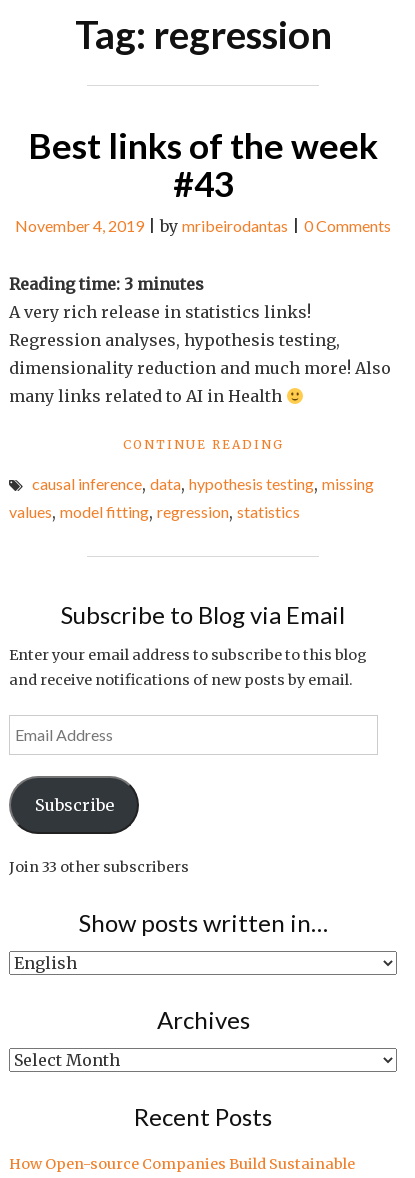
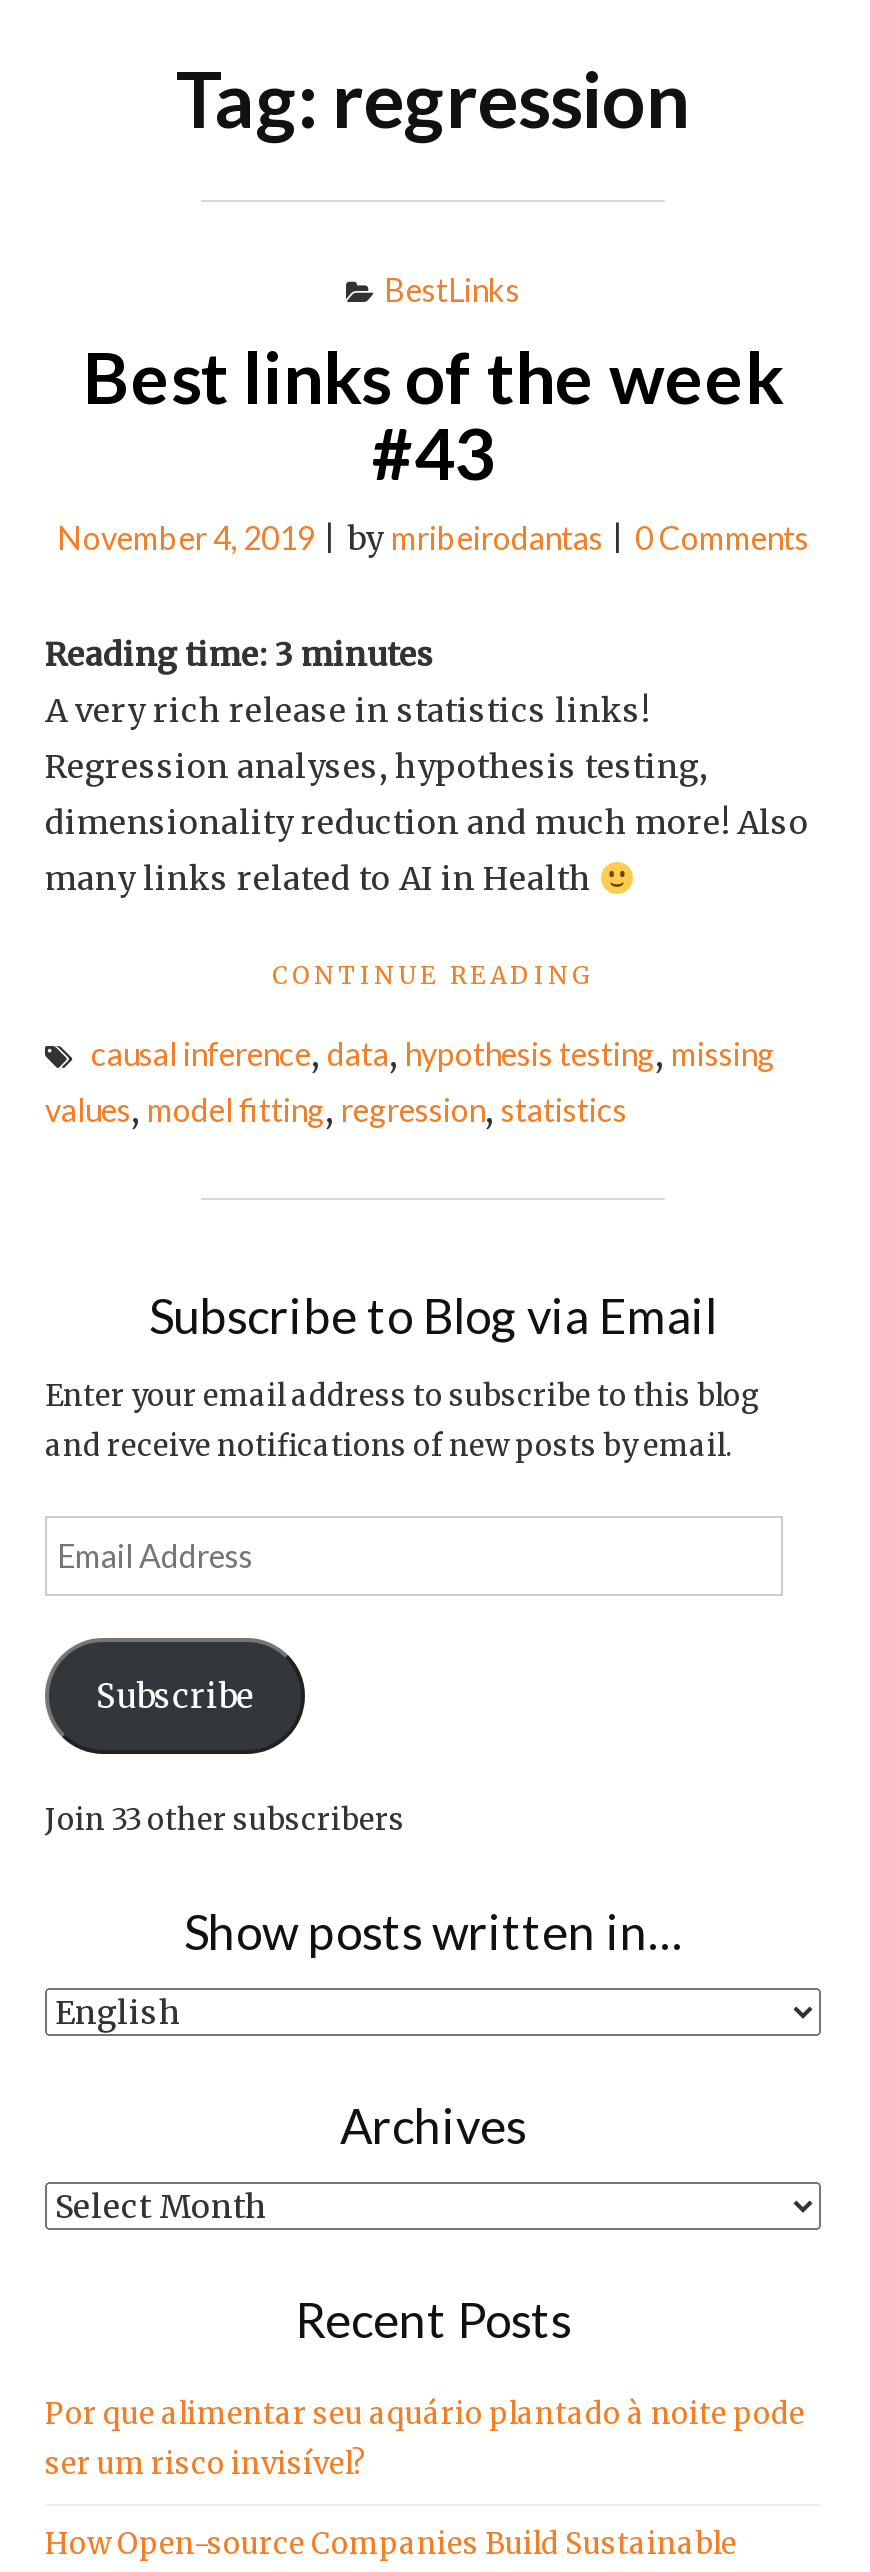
+ BestLinks

+ Por que alimentar seu aquário plantado à noite pode
+ ser um risco invisível?
